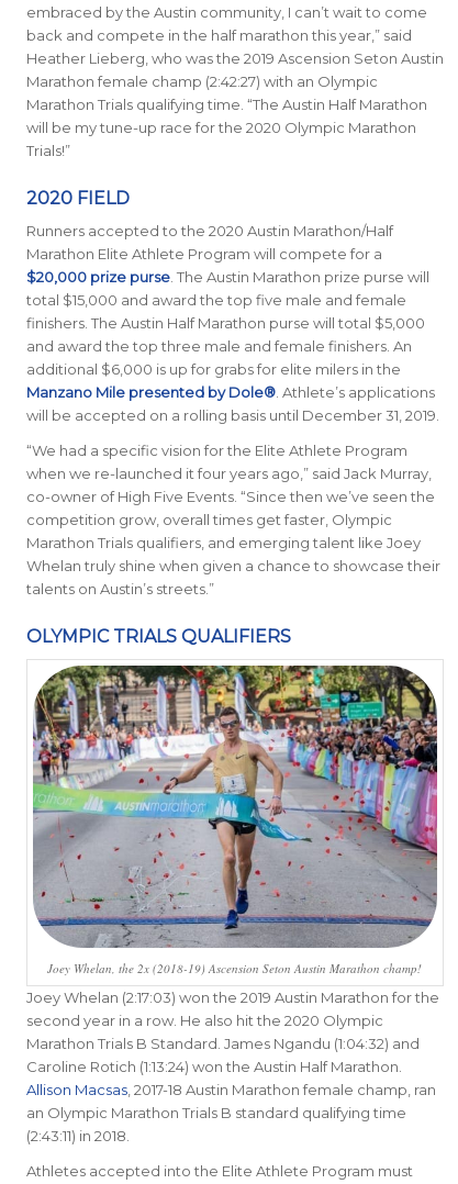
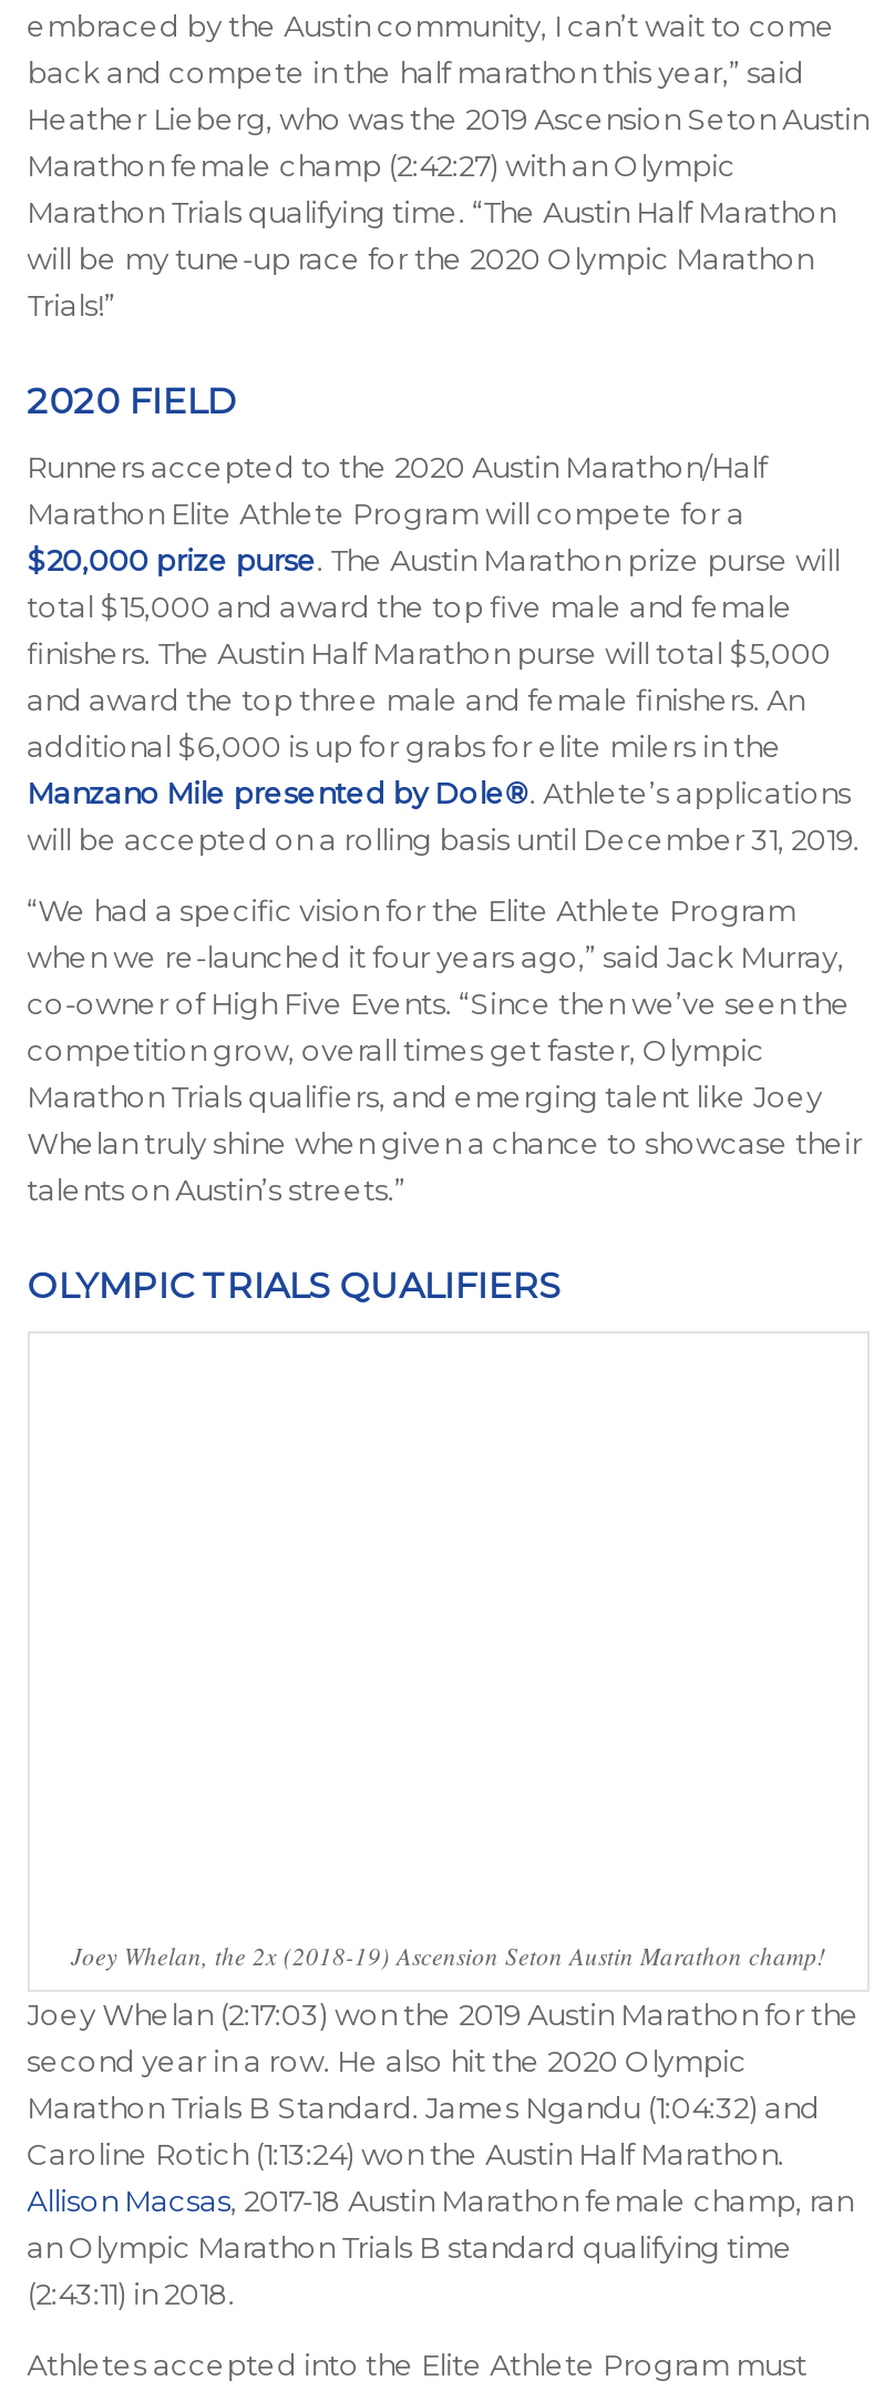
- [image]
